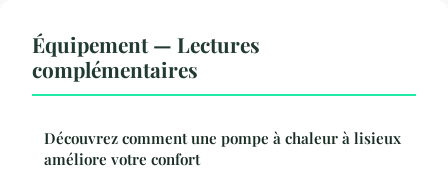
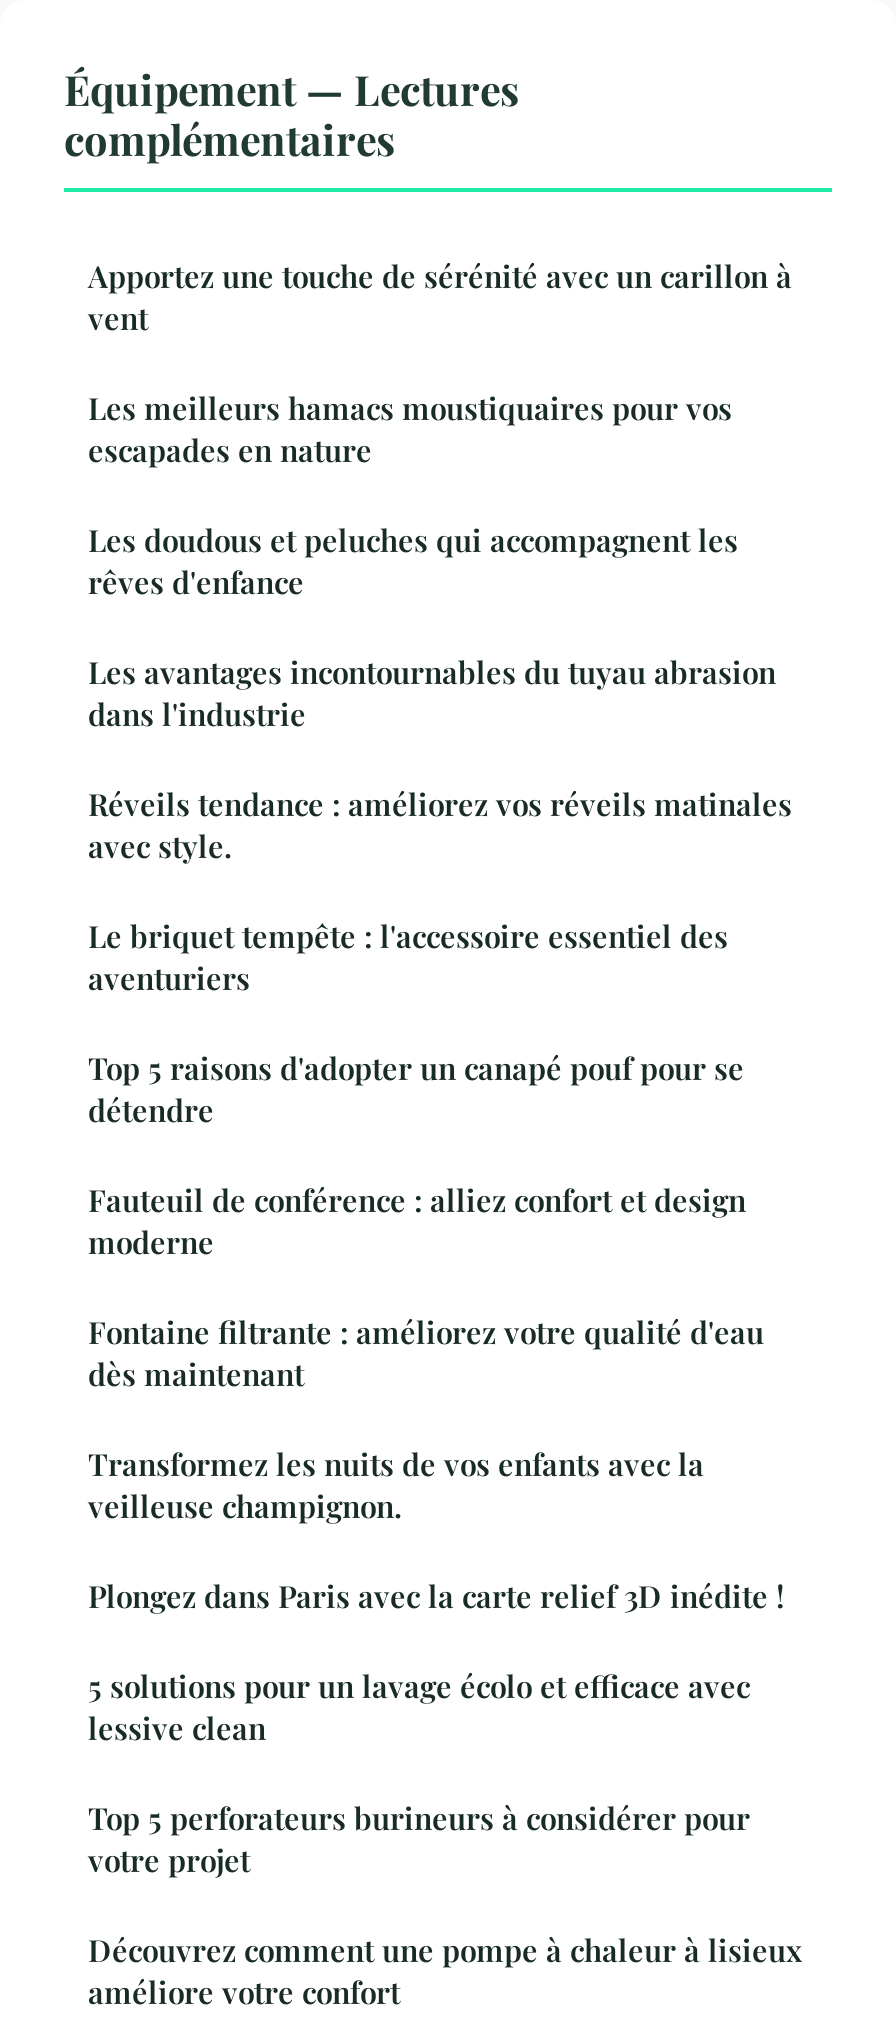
+ Apportez une touche de sérénité avec un carillon à
+ vent
+ Les meilleurs hamacs moustiquaires pour vos
+ escapades en nature
+ Les doudous et peluches qui accompagnent les
+ rêves d'enfance
+ Les avantages incontournables du tuyau abrasion
+ dans l'industrie
+ Réveils tendance : améliorez vos réveils matinales
+ avec style.
+ Le briquet tempête : l'accessoire essentiel des
+ aventuriers
+ Top 5 raisons d'adopter un canapé pouf pour se
+ détendre
+ Fauteuil de conférence : alliez confort et design
+ moderne
+ Fontaine filtrante : améliorez votre qualité d'eau
+ dès maintenant
+ Transformez les nuits de vos enfants avec la
+ veilleuse champignon.
+ Plongez dans Paris avec la carte relief 3D inédite !
+ 5 solutions pour un lavage écolo et efficace avec
+ lessive clean
+ Top 5 perforateurs burineurs à considérer pour
+ votre projet
